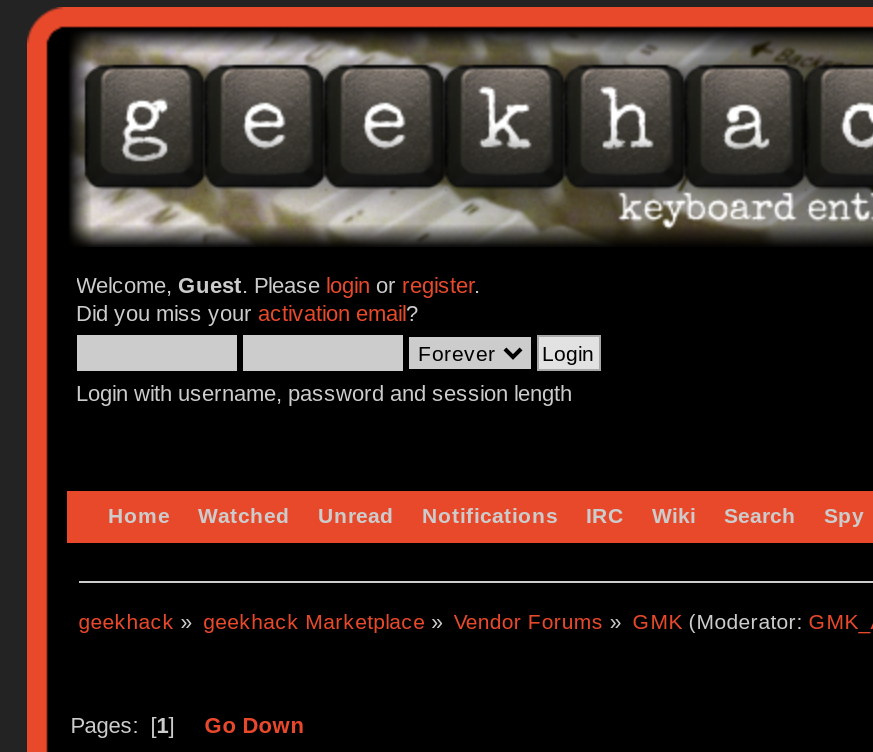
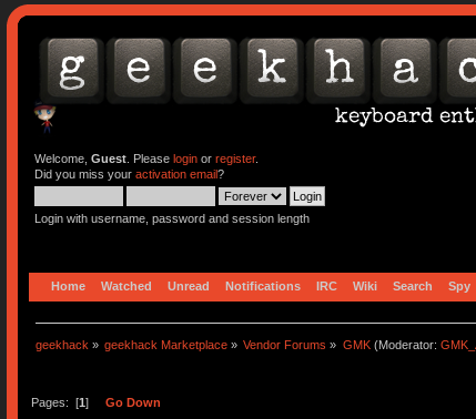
- [image]
+ [image]
